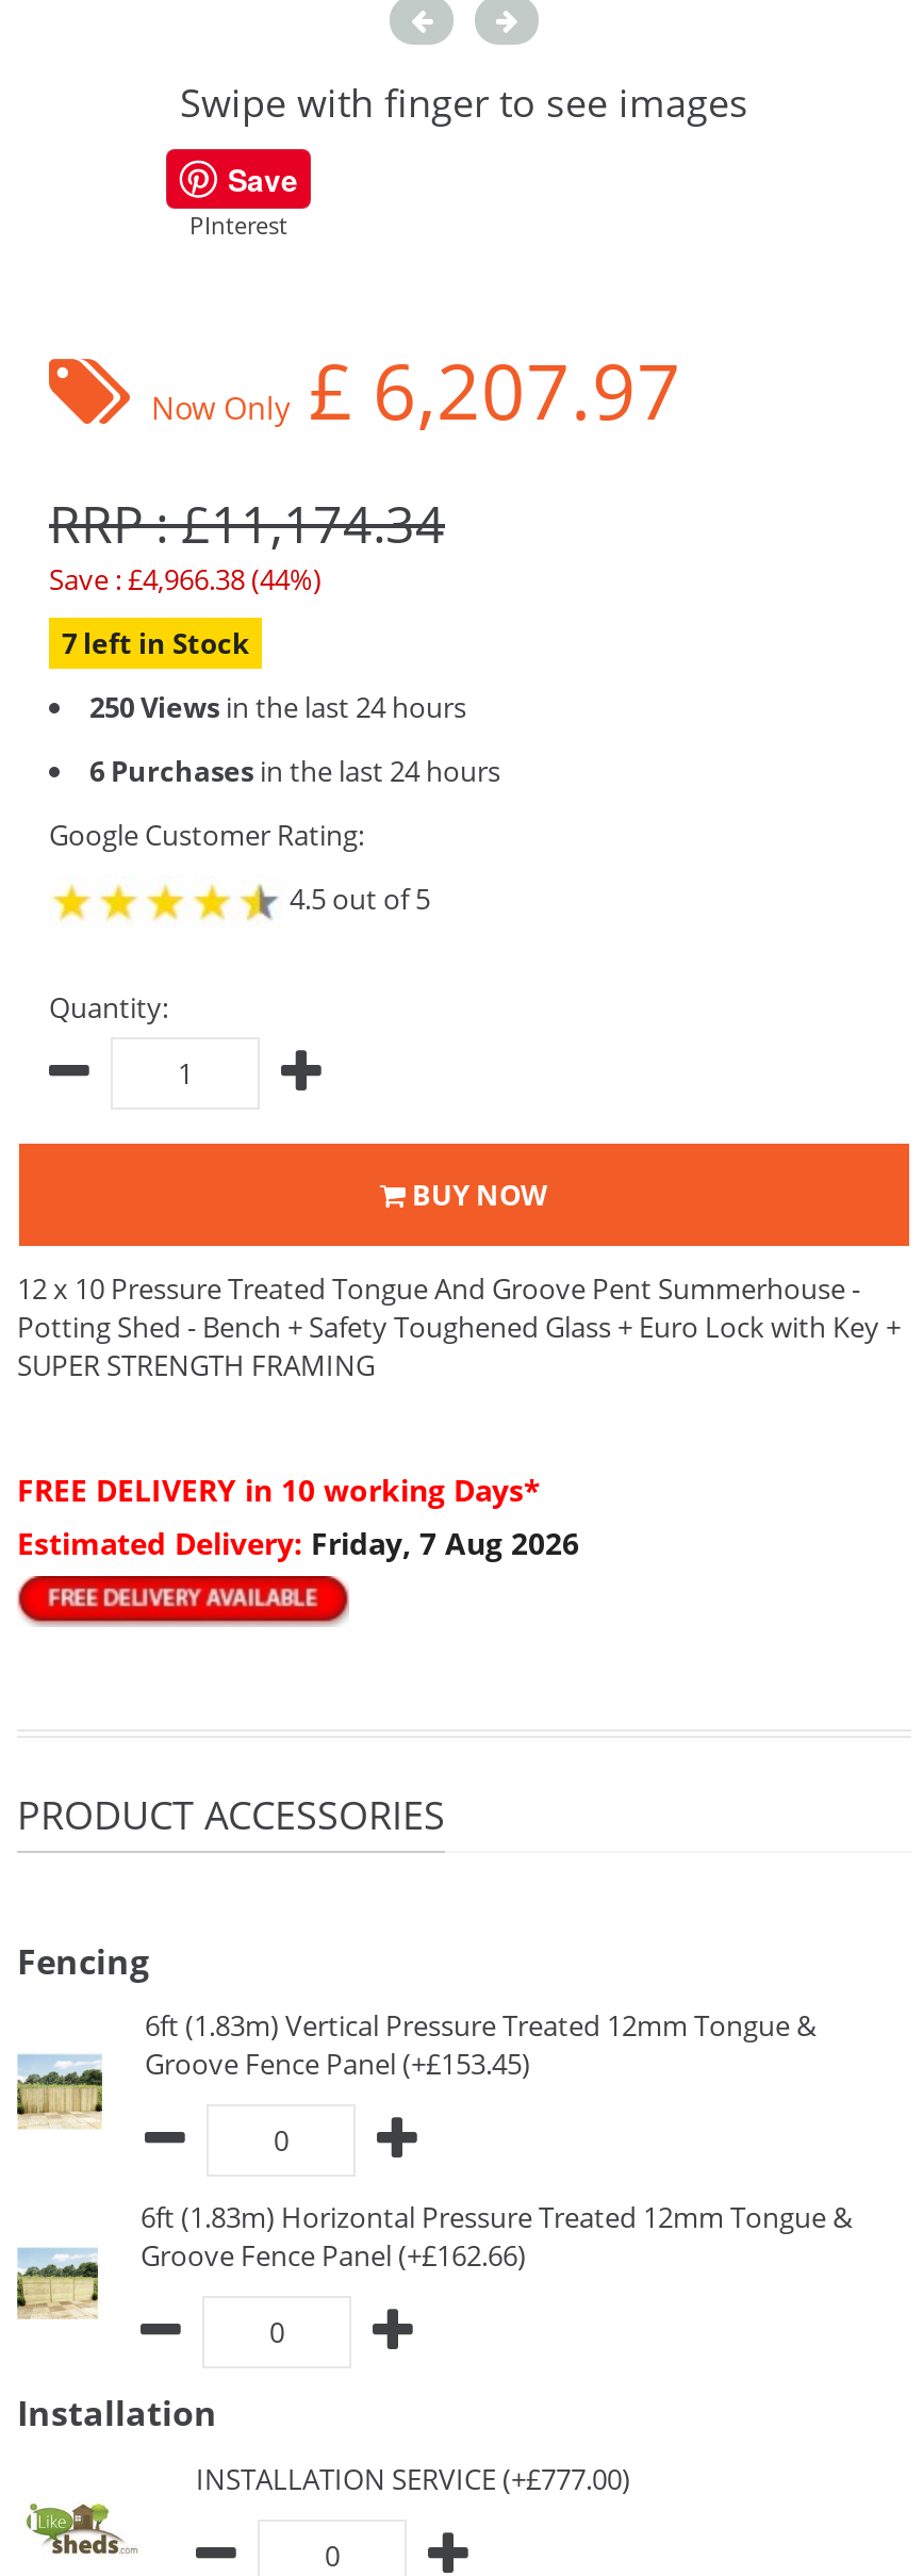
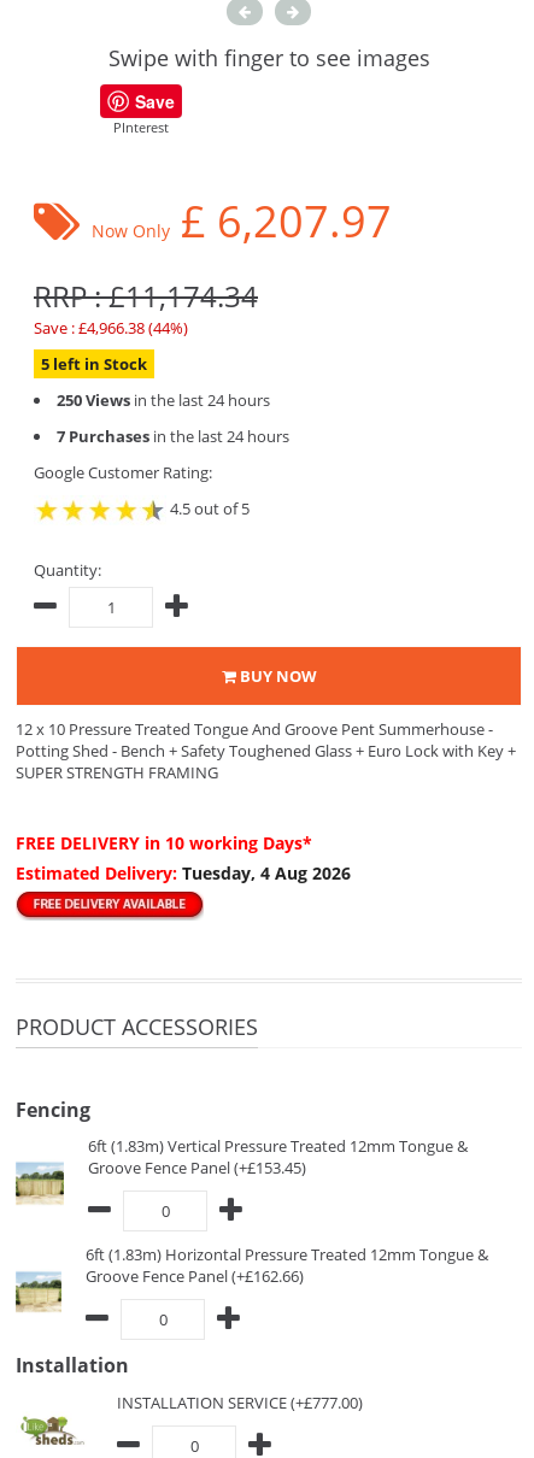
- 7 left in Stock
+ 5 left in Stock

- 6 Purchases in the last 24 hours
+ 7 Purchases in the last 24 hours

- Estimated Delivery: Friday, 7 Aug 2026
+ Estimated Delivery: Tuesday, 4 Aug 2026
